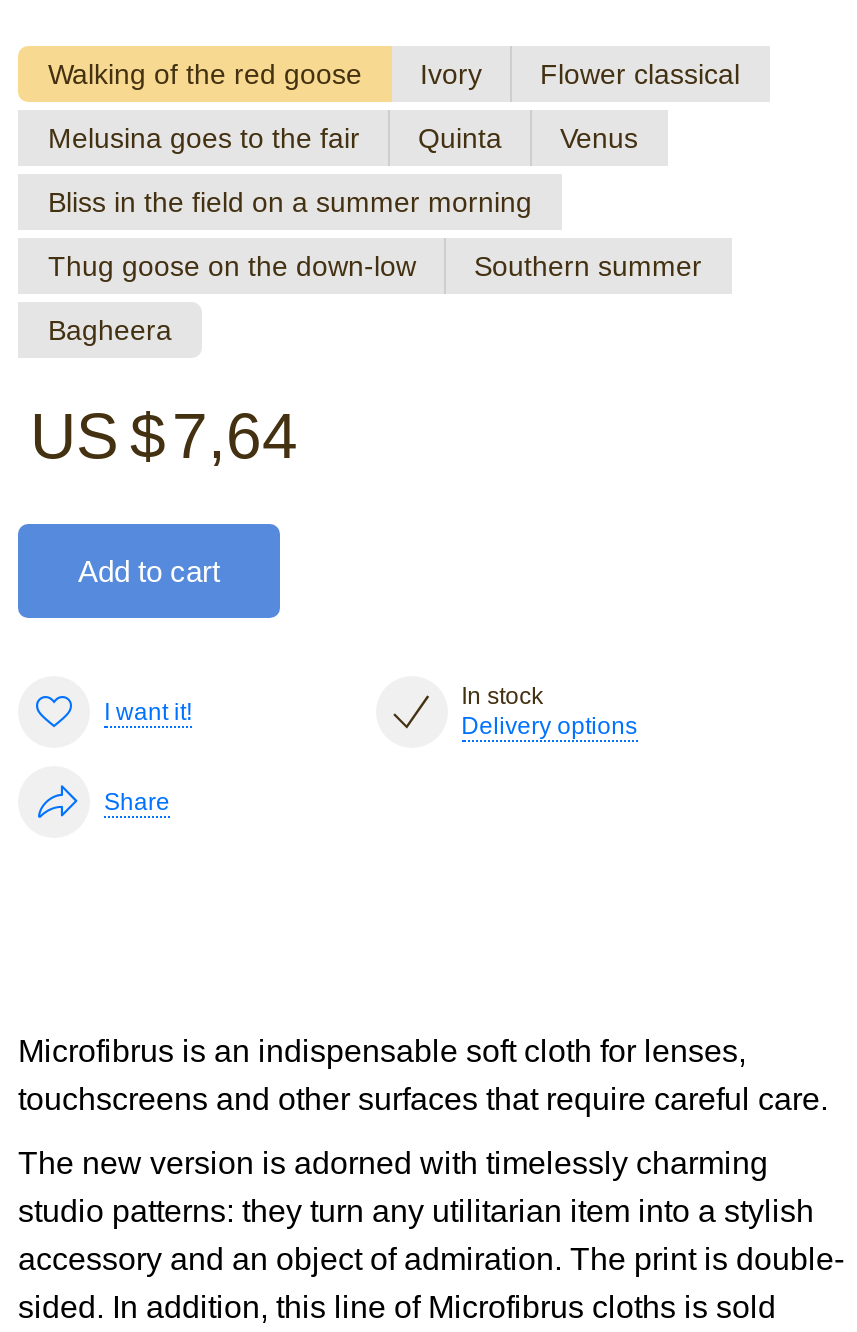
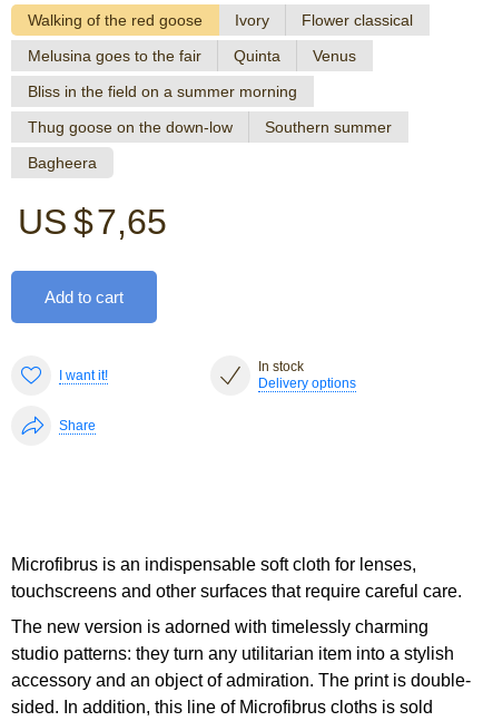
- US $ 7,64
+ US $ 7,65
